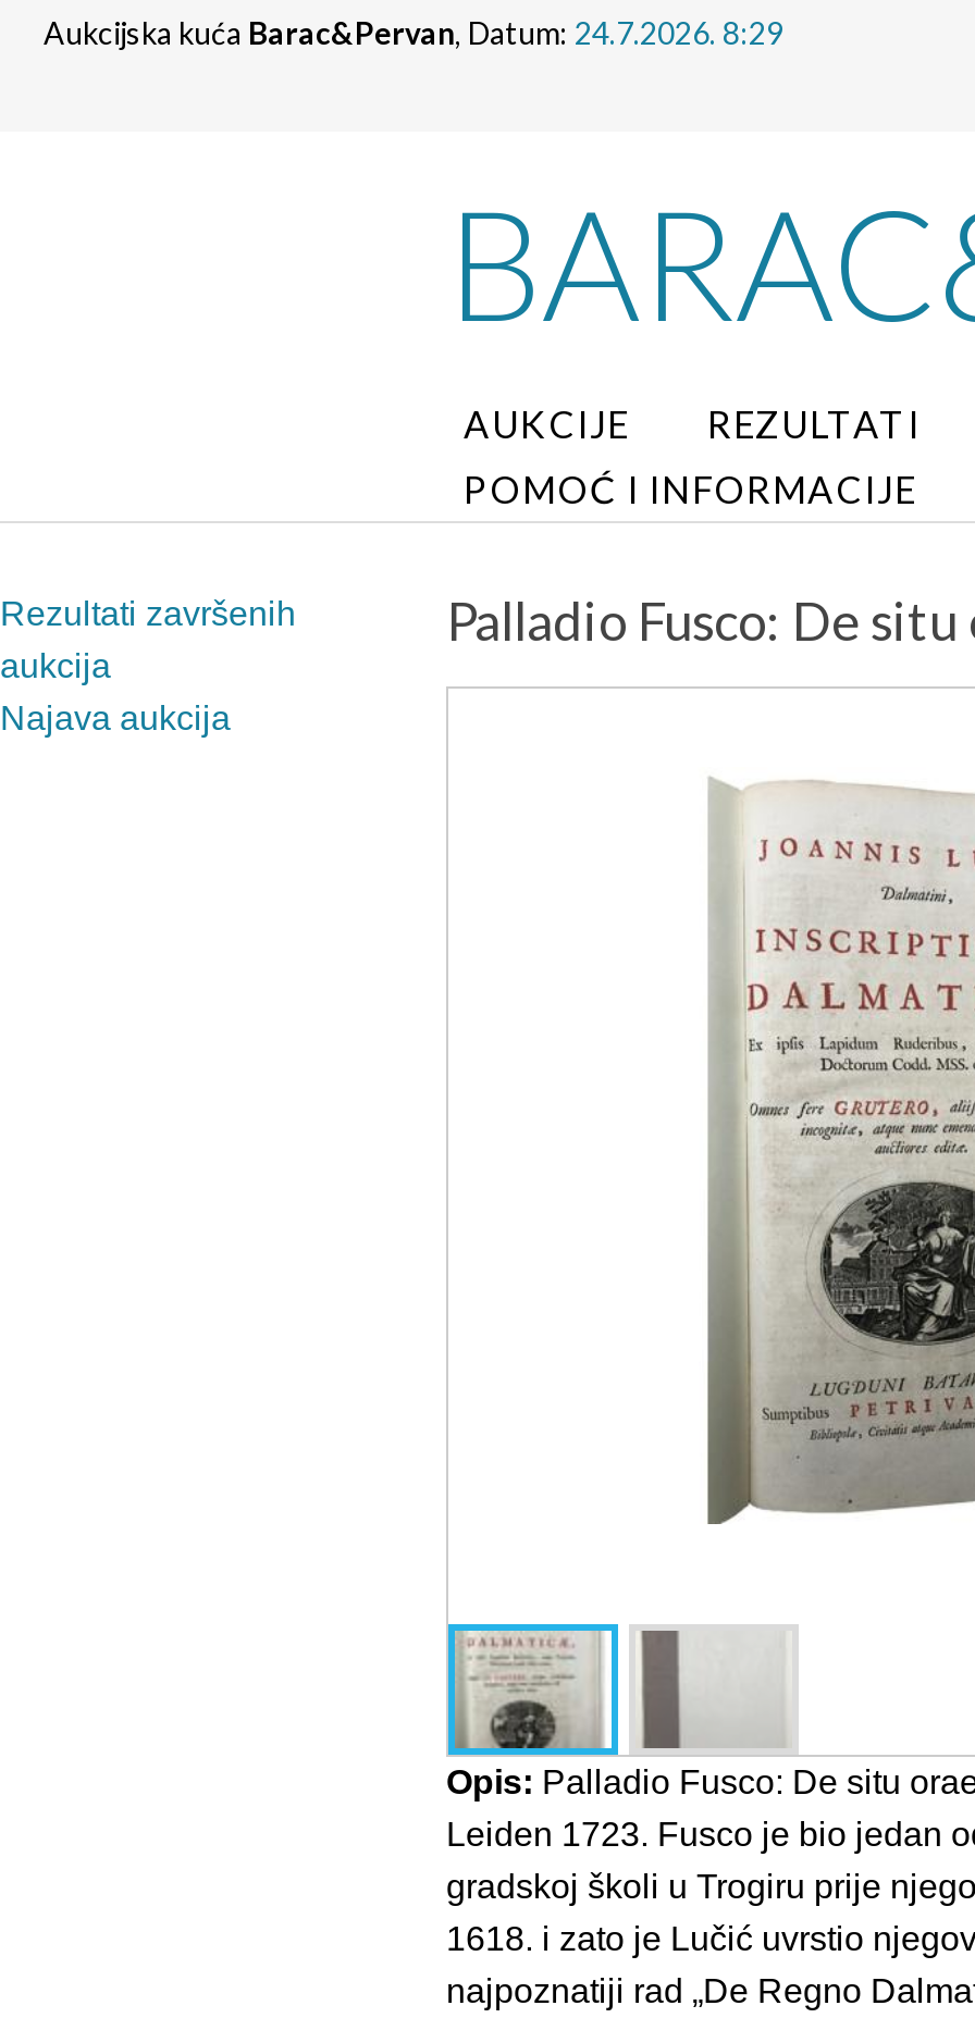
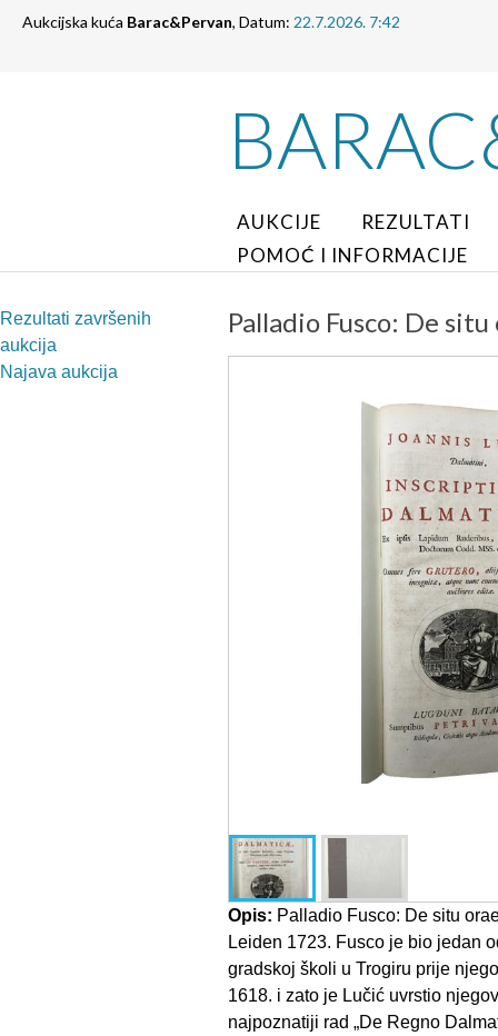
- Aukcijska kuća Barac&Pervan, Datum: 24.7.2026. 8:29
+ Aukcijska kuća Barac&Pervan, Datum: 22.7.2026. 7:42
